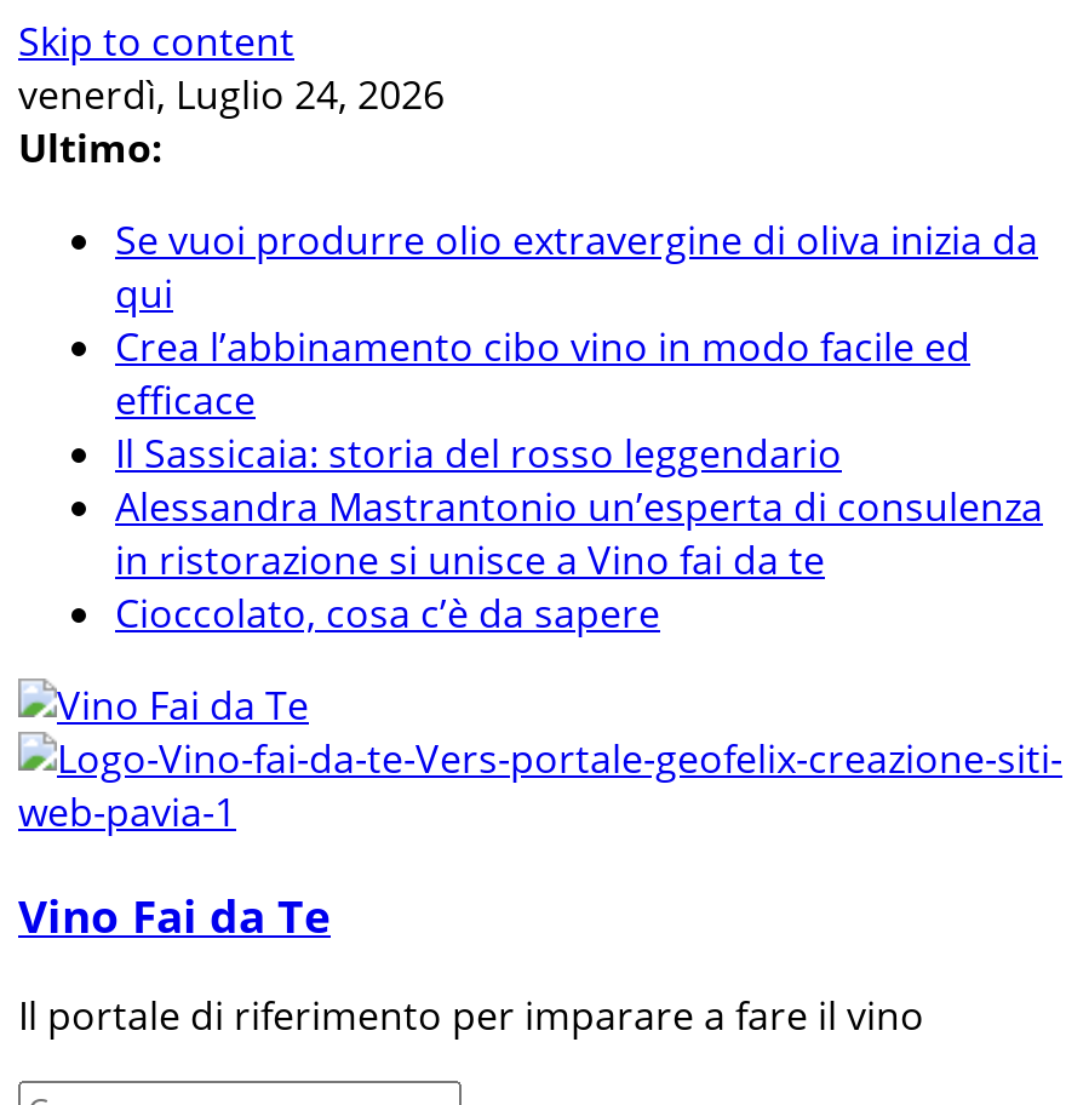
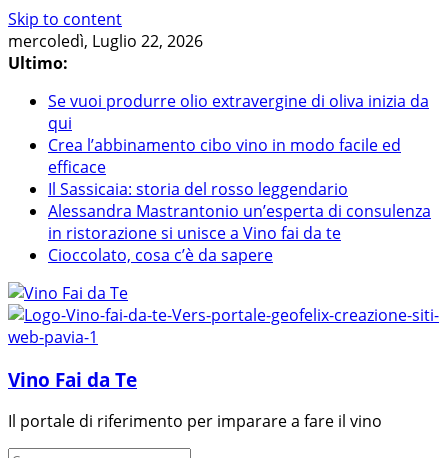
- venerdì, Luglio 24, 2026
+ mercoledì, Luglio 22, 2026
